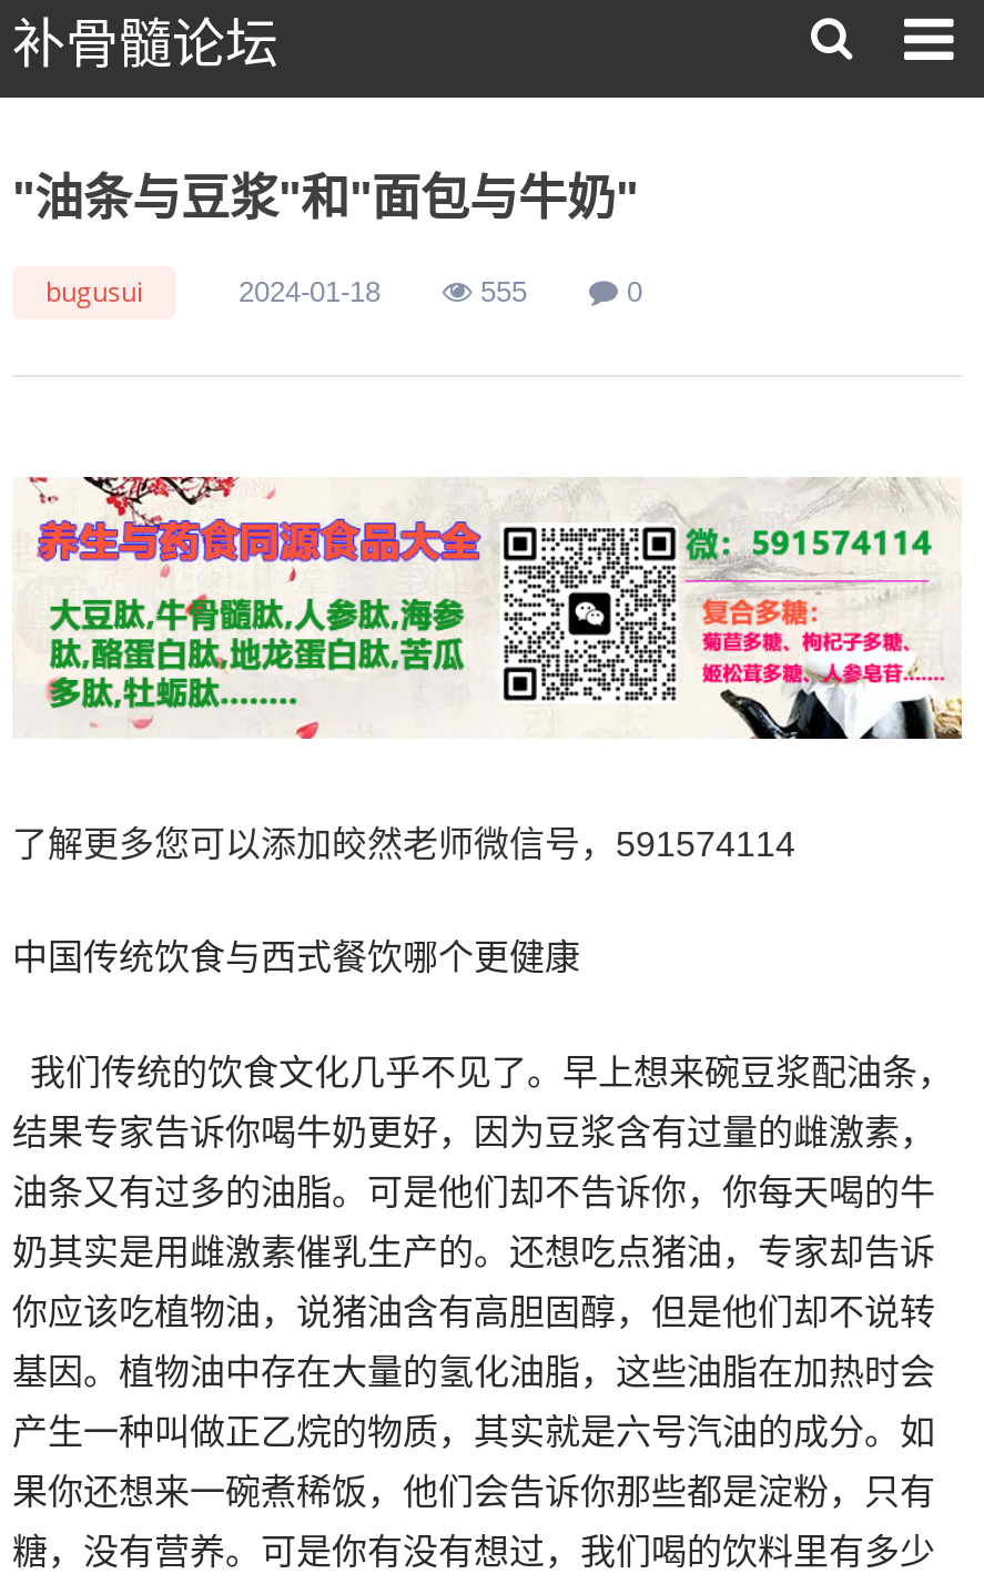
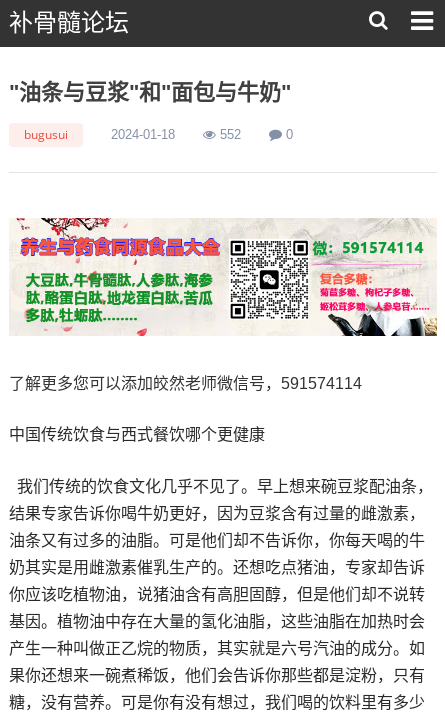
- 555
+ 552
